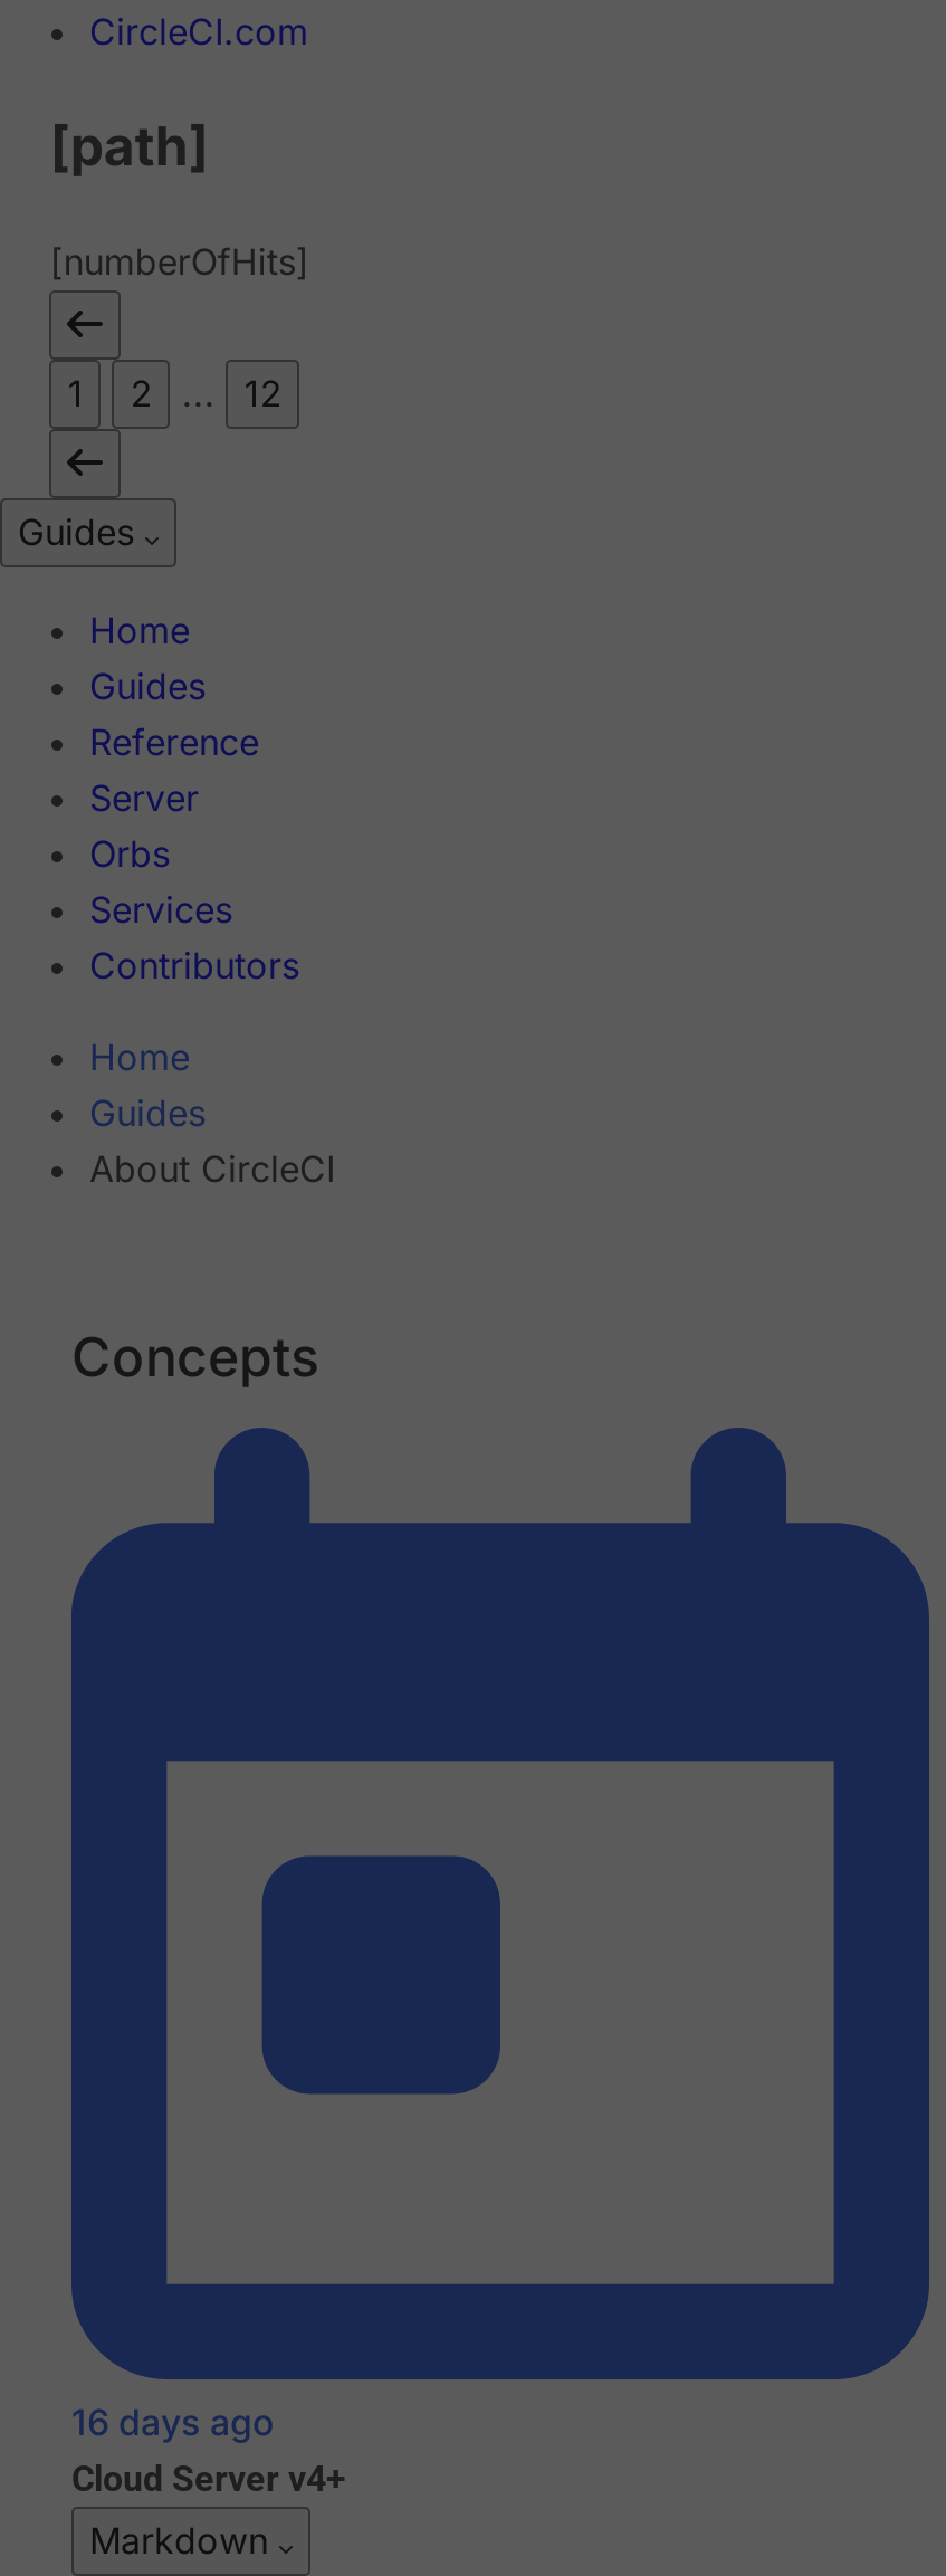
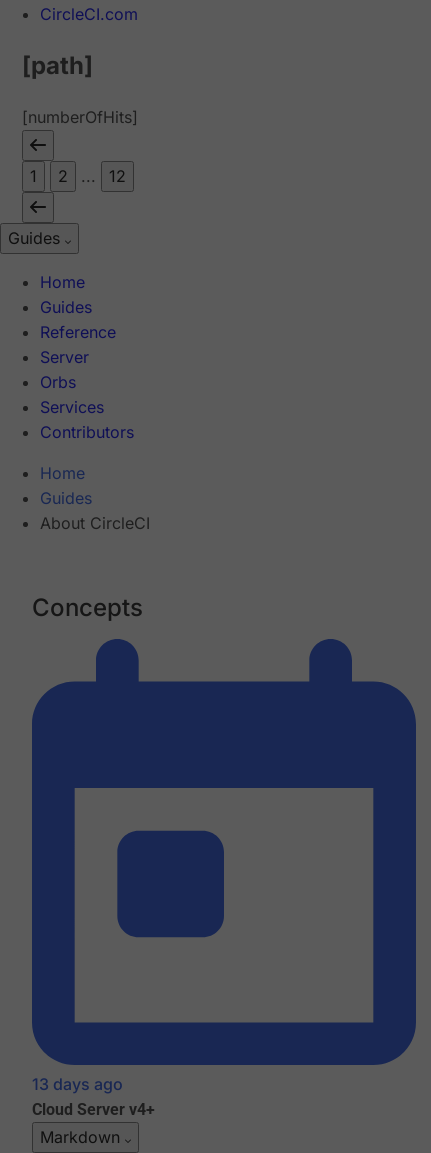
- 16 days ago
+ 13 days ago
